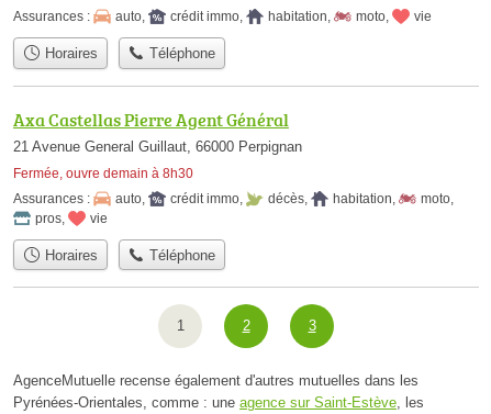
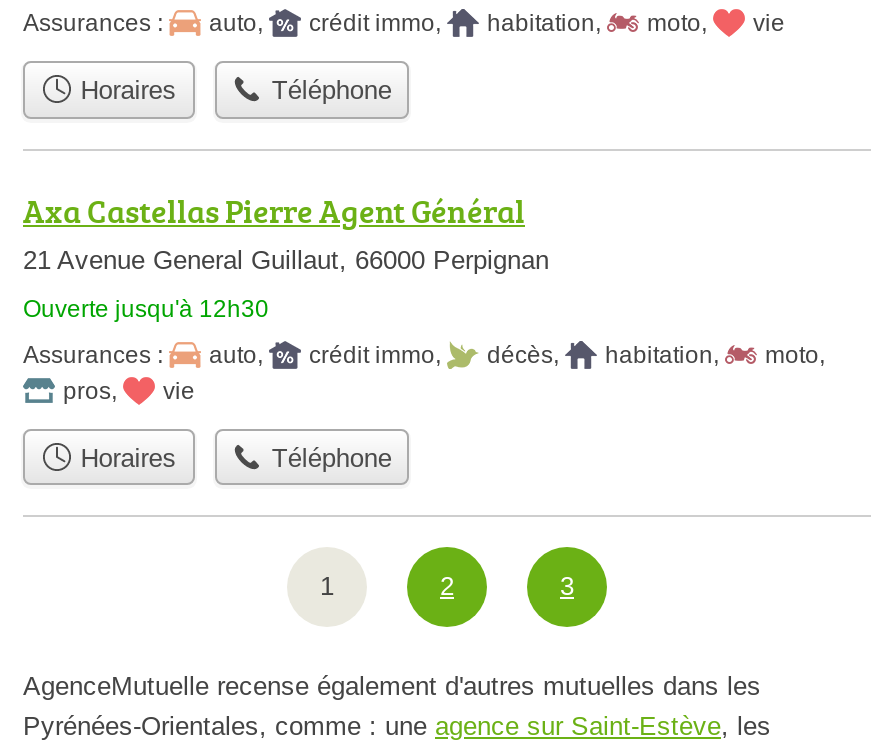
- Fermée, ouvre demain à 8h30
+ Ouverte jusqu'à 12h30
